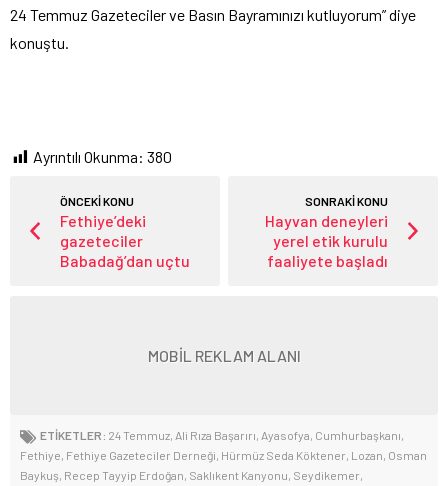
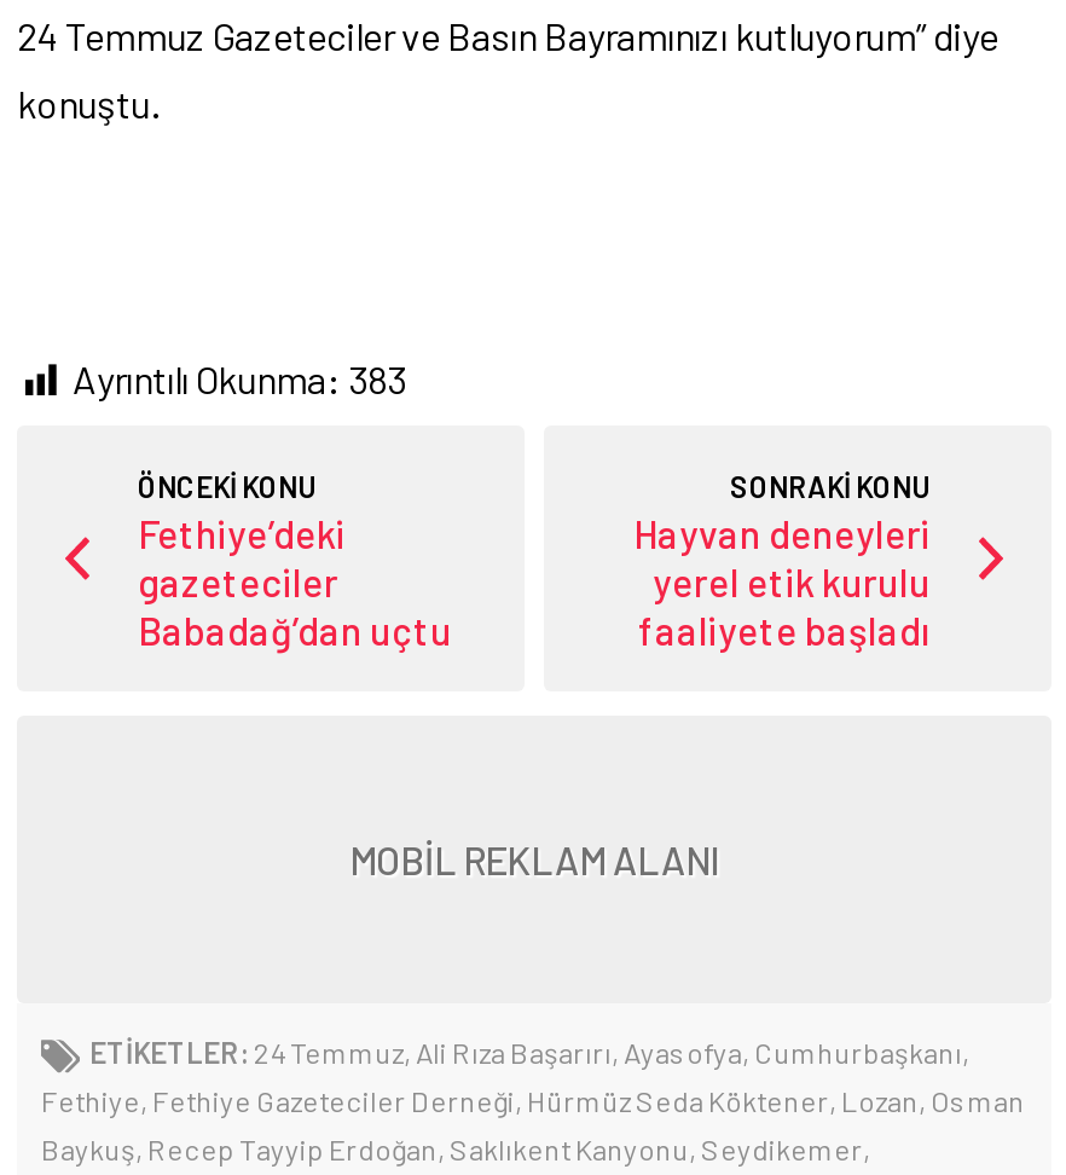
- Ayrıntılı Okunma: 380
+ Ayrıntılı Okunma: 383
